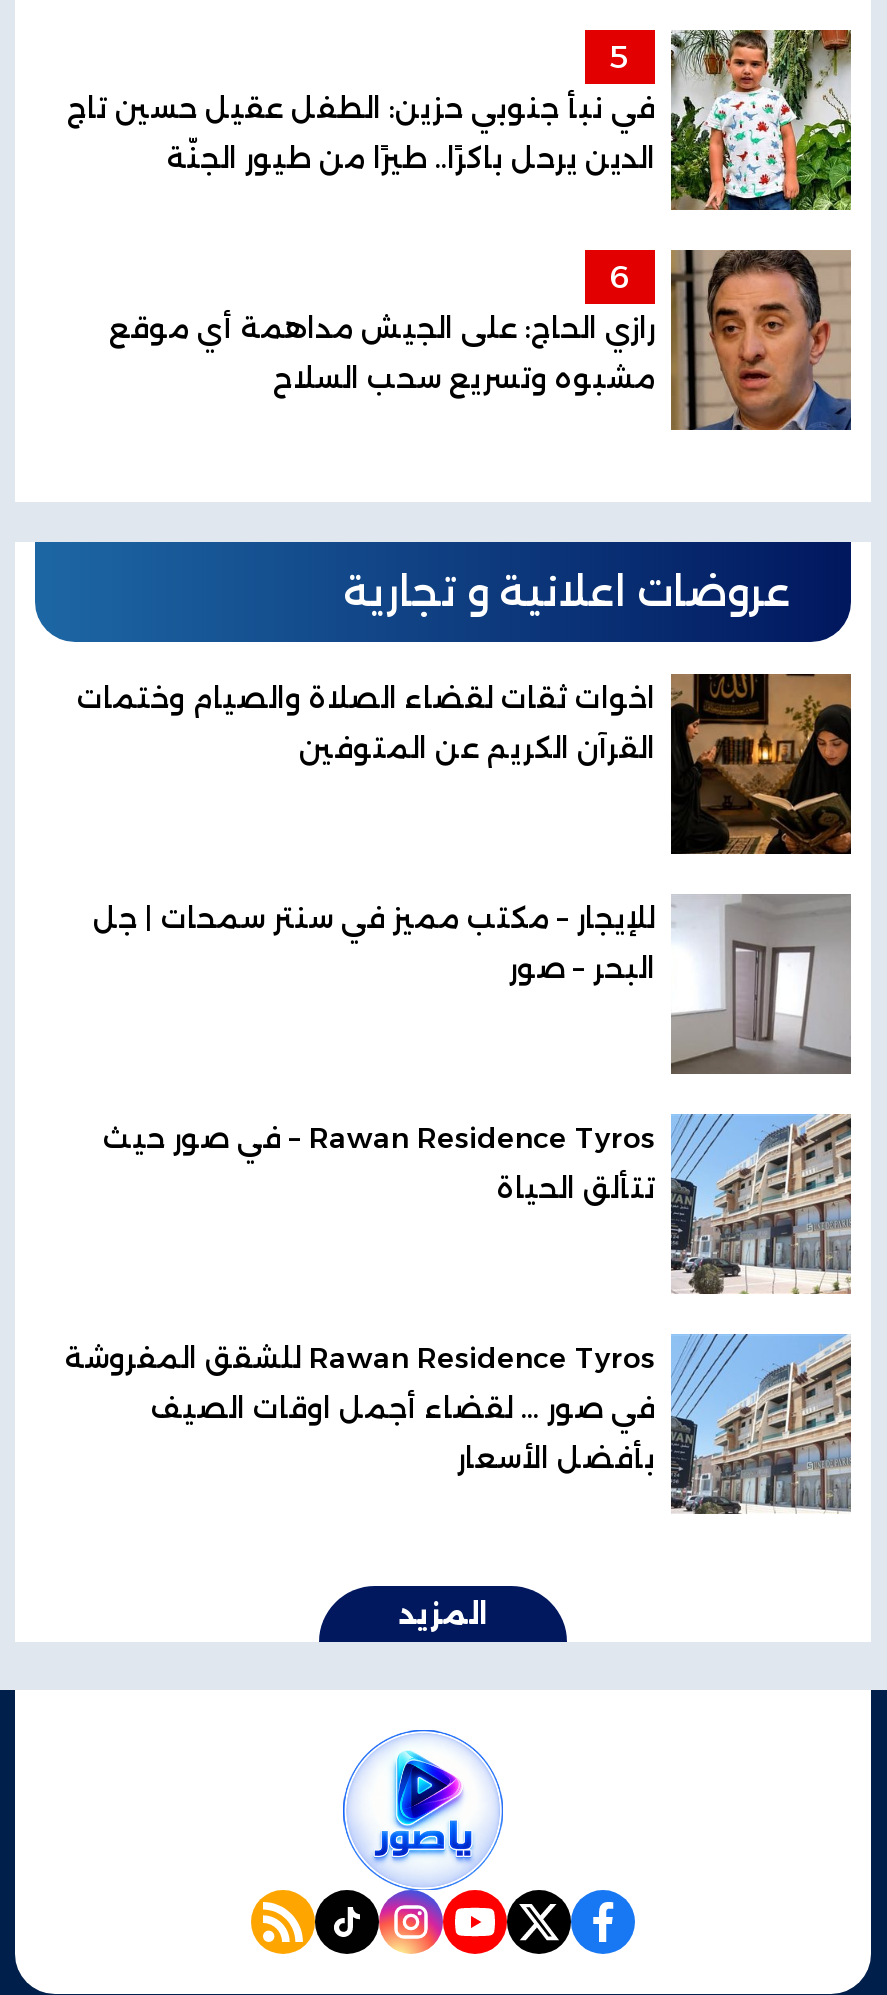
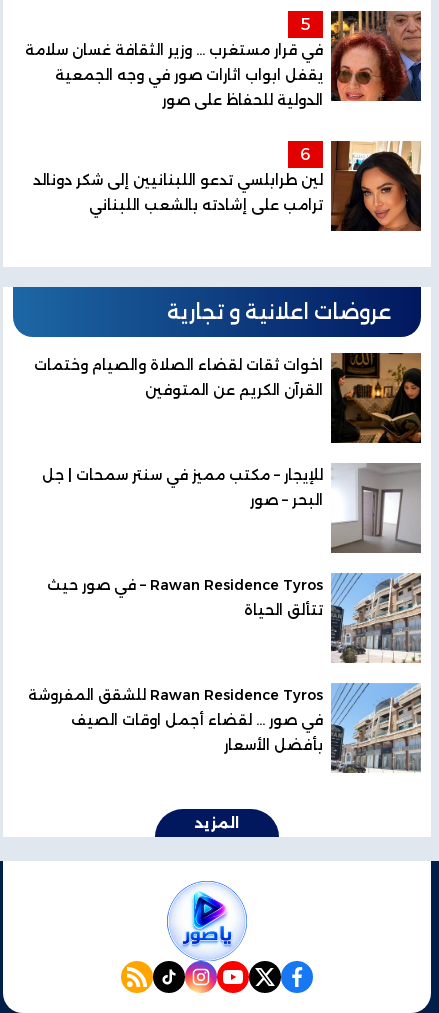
- [image]
- في نبأ جنوبي حزين: الطفل عقيل حسين تاج
- الدين يرحل باكرًا.. طيرًا من طيور الجنّة
+ [image]
+ في قرار مستغرب ... وزير الثقافة غسان سلامة
+ يقفل ابواب اثارات صور في وجه الجمعية
+ الدولية للحفاظ على صور

- [image]
- رازي الحاج: على الجيش مداهمة أي موقع
- مشبوه وتسريع سحب السلاح
+ [image]
+ لين طرابلسي تدعو اللبنانيين إلى شكر دونالد
+ ترامب على إشادته بالشعب اللبناني
